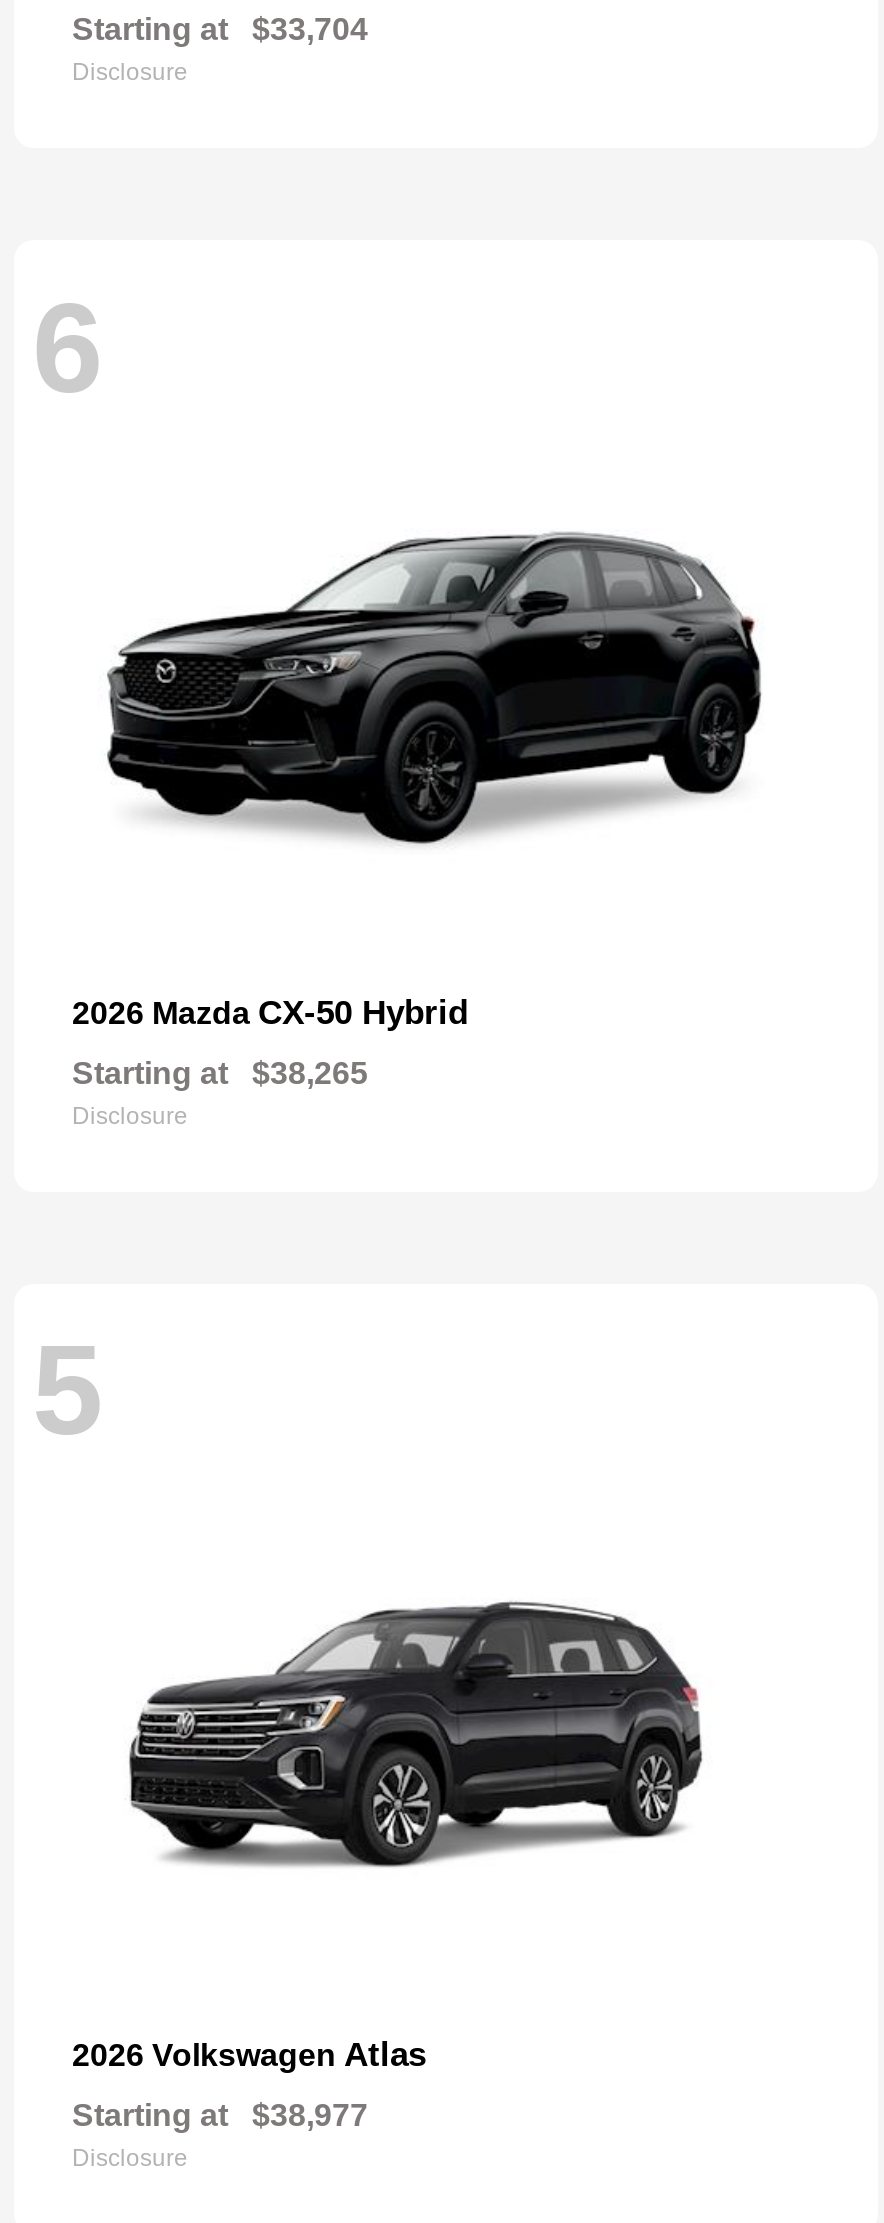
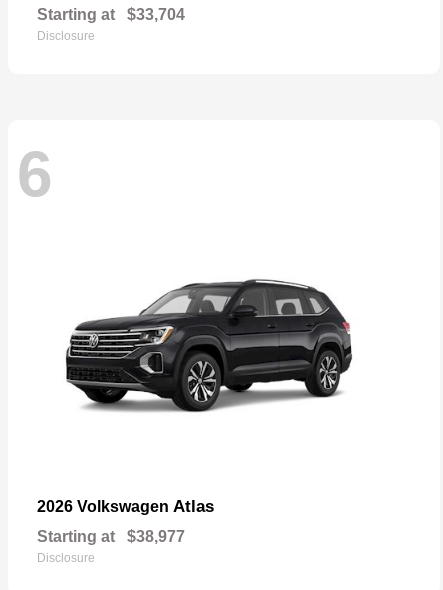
- [image]

- 2026 Mazda CX-50 Hybrid
- Starting at
- $38,265
- Disclosure
- 5
